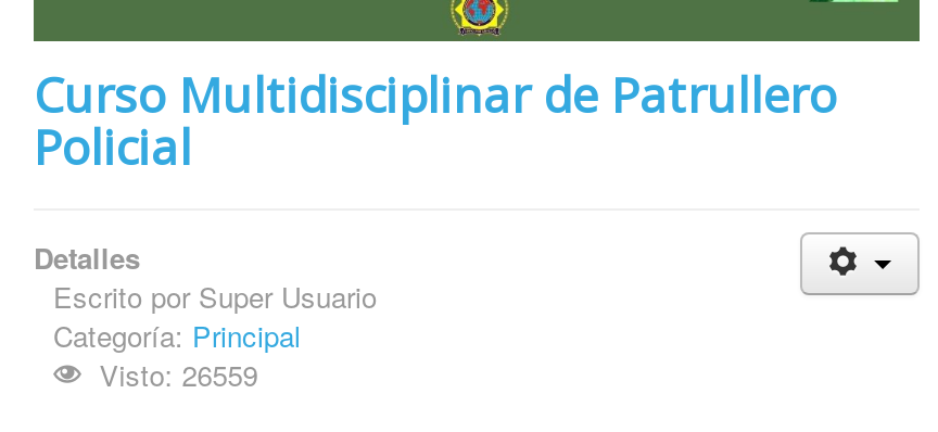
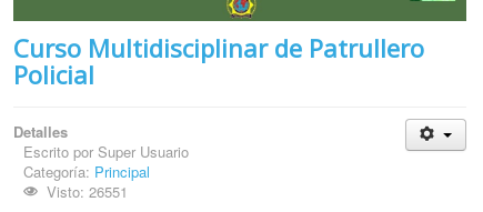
- Visto: 26559
+ Visto: 26551
